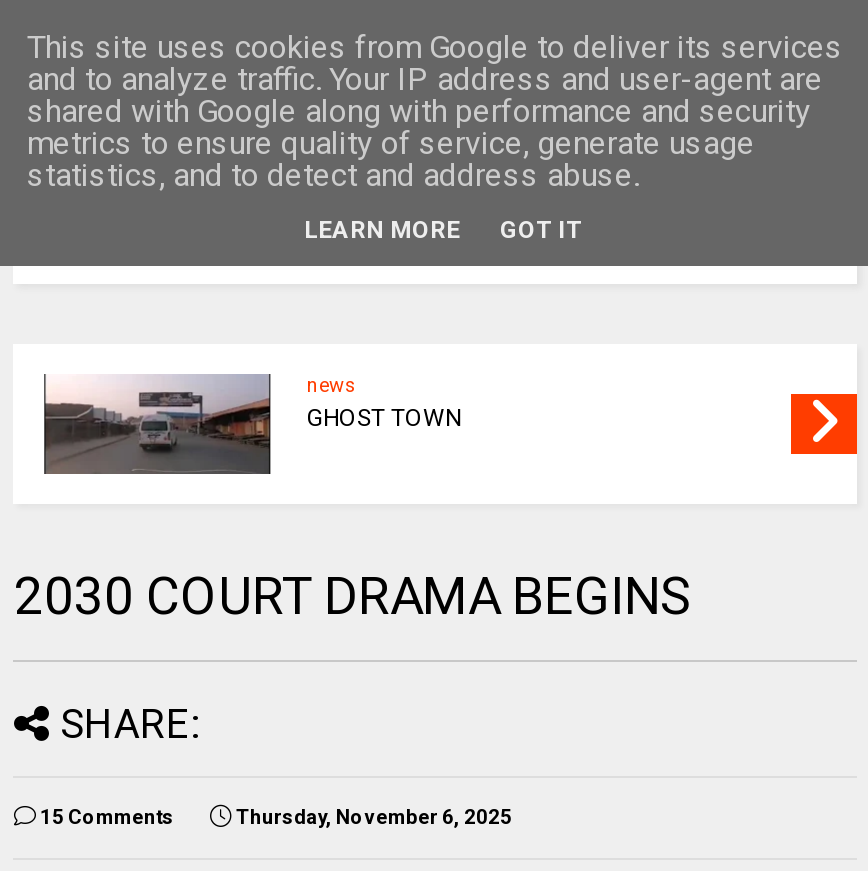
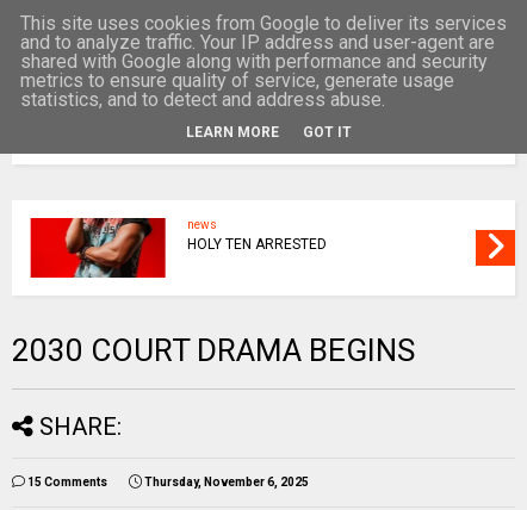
- [image]
- GHOST TOWN
+ [image]
+ HOLY TEN ARRESTED
